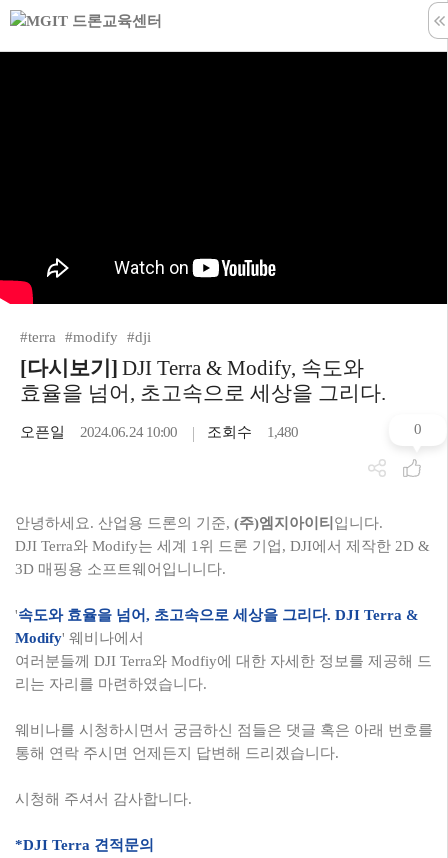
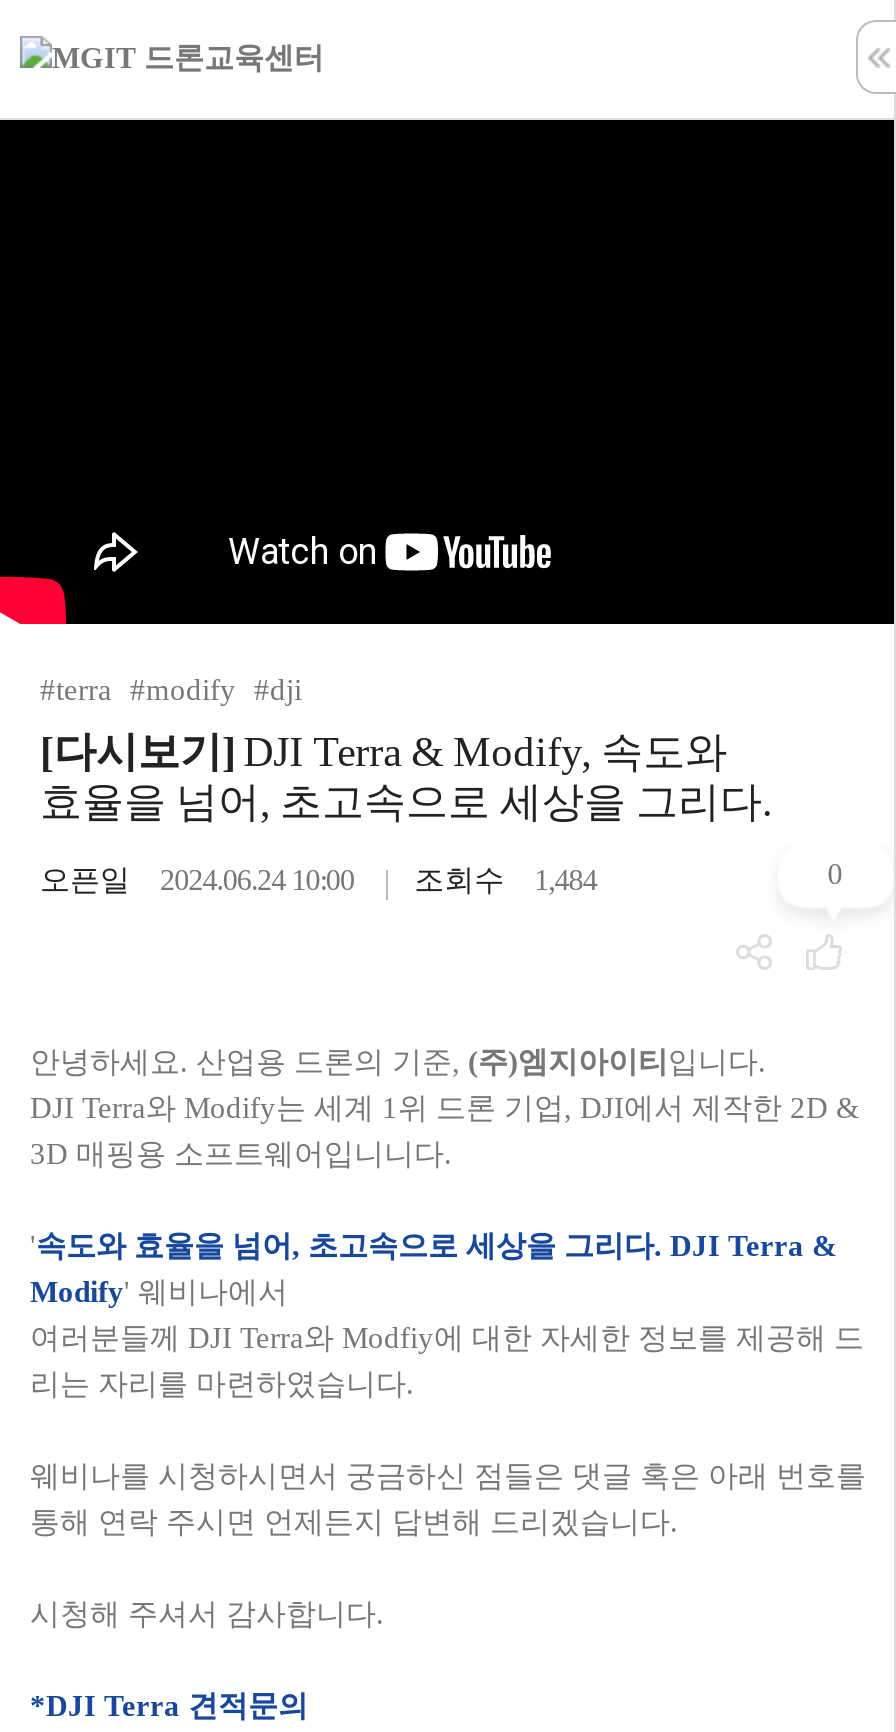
- 오픈일 2024.06.24 10:00 조회수 1,480
+ 오픈일 2024.06.24 10:00 조회수 1,484
